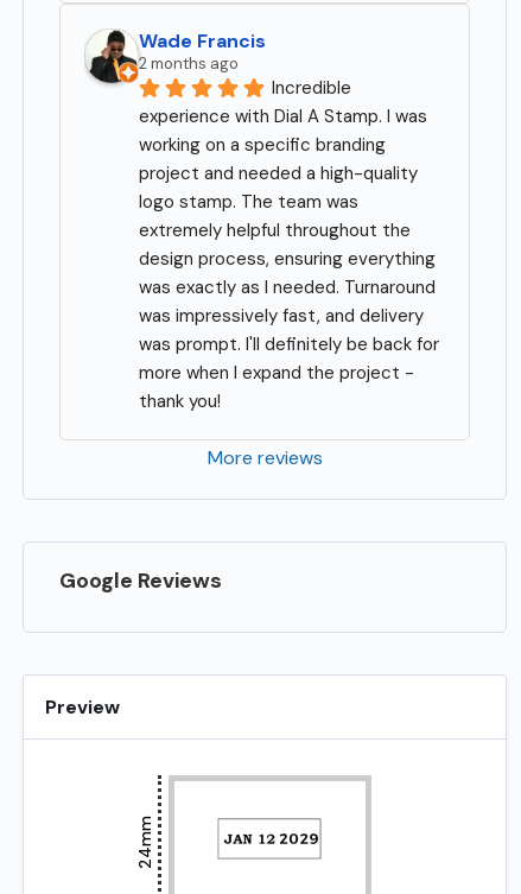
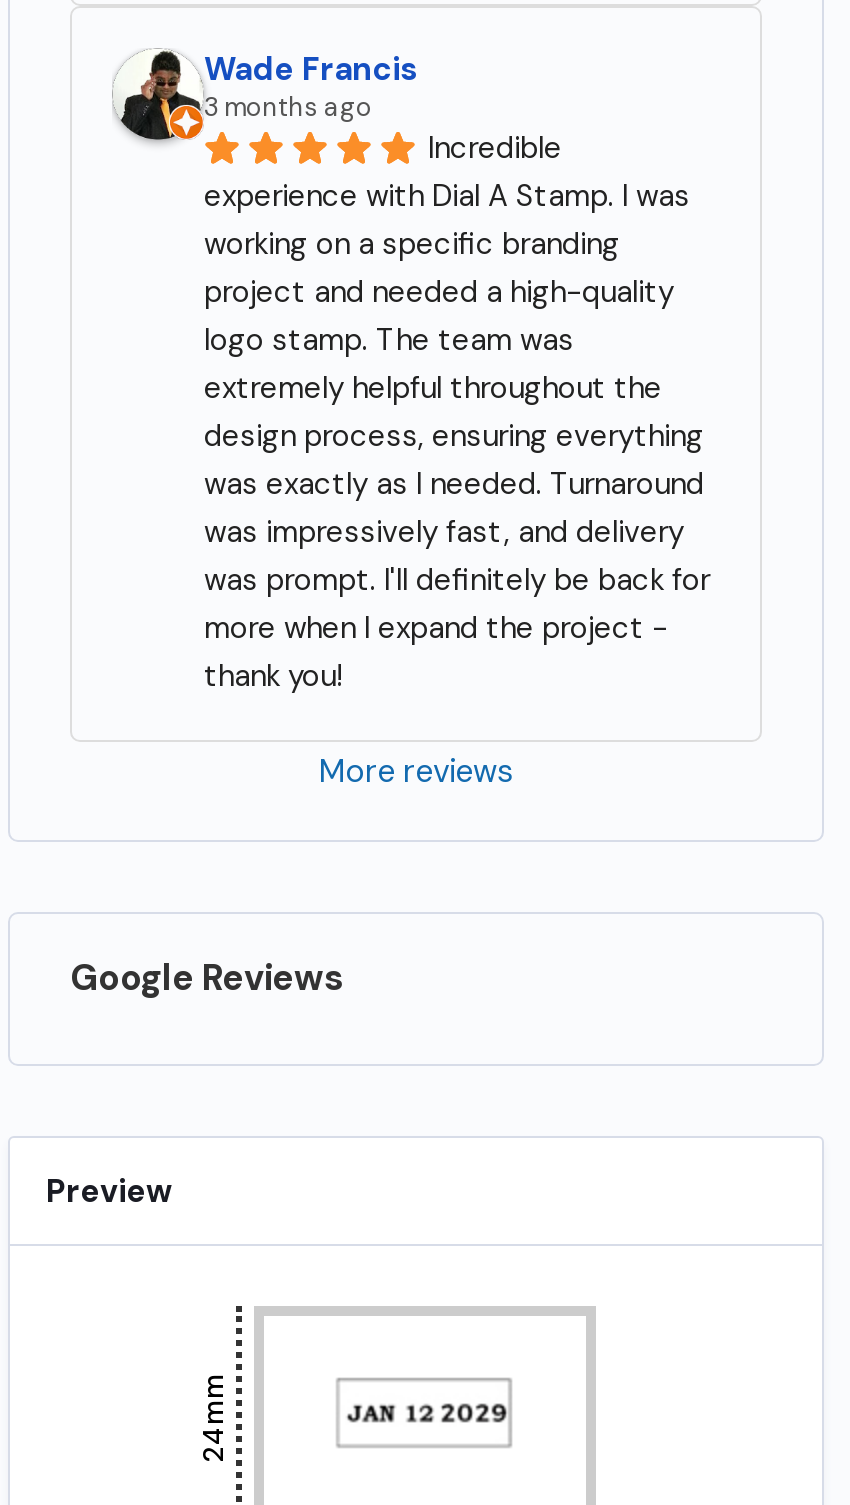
- 2 months ago
+ 3 months ago
